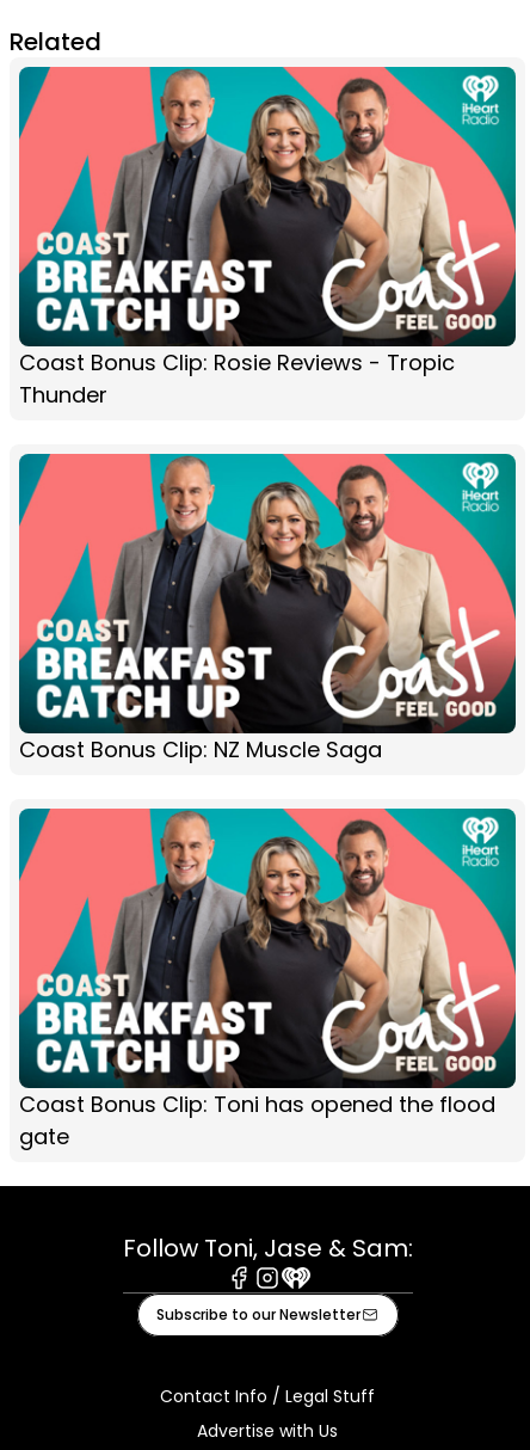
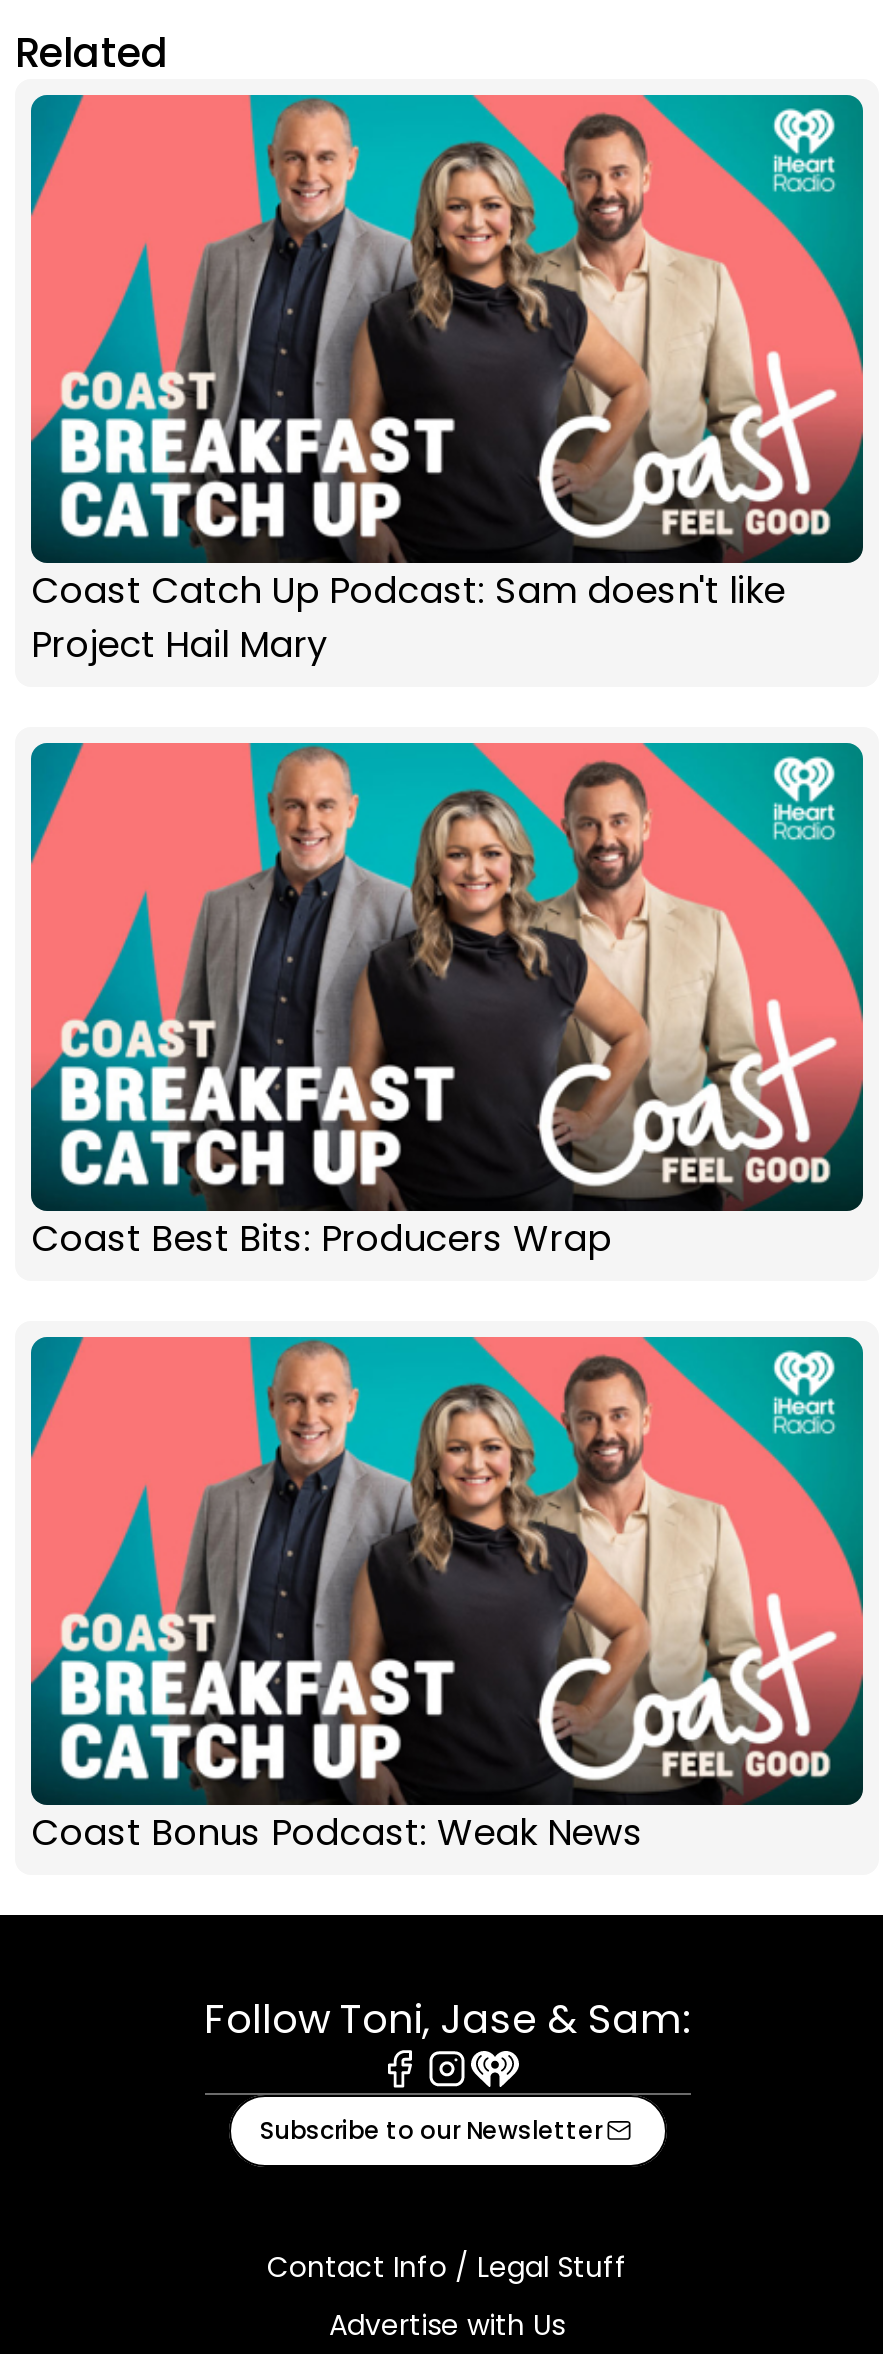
- Coast Bonus Clip: Rosie Reviews - Tropic
- Thunder
+ Coast Catch Up Podcast: Sam doesn't like
+ Project Hail Mary

- Coast Bonus Clip: NZ Muscle Saga
+ Coast Best Bits: Producers Wrap

- Coast Bonus Clip: Toni has opened the flood
- gate
+ Coast Bonus Podcast: Weak News
